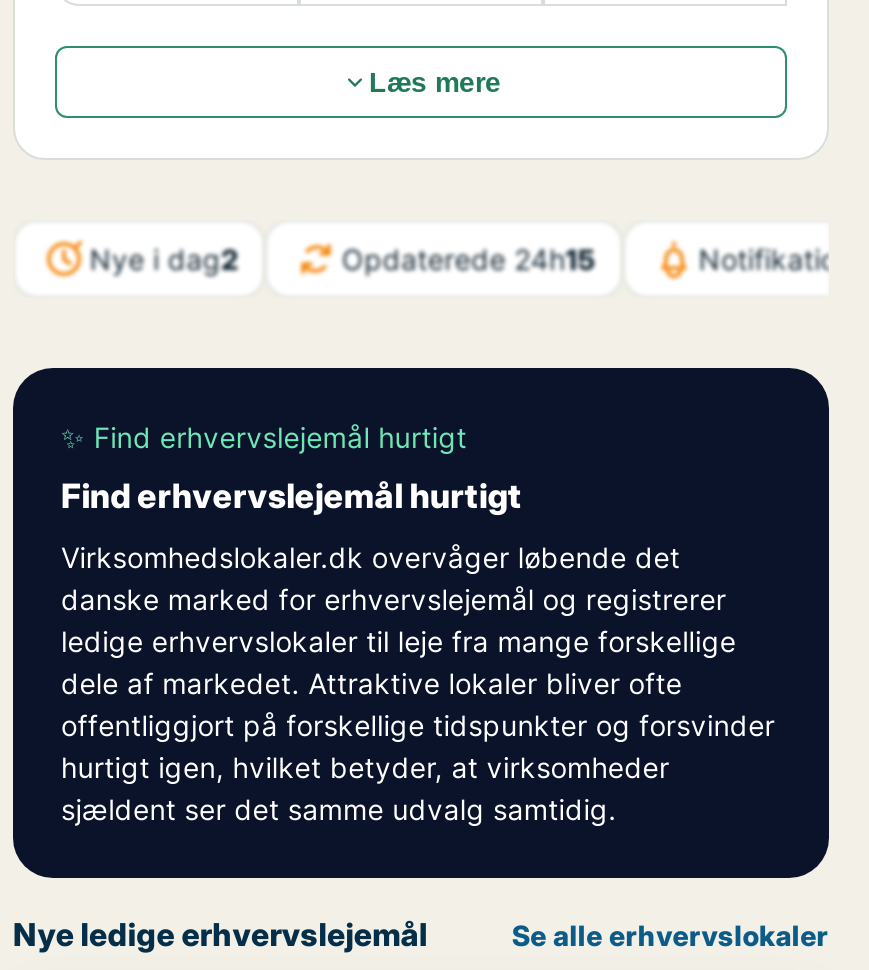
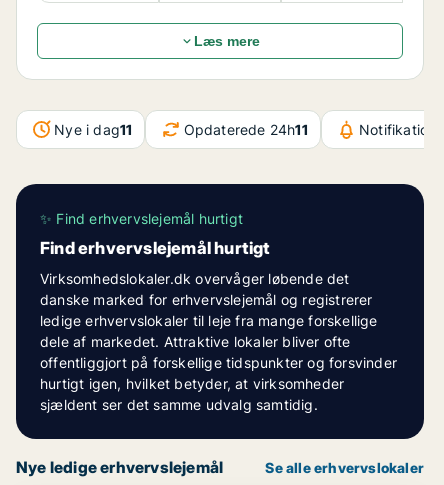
- Nye i dag2
+ Nye i dag11

- Opdaterede 24h15
+ Opdaterede 24h11
